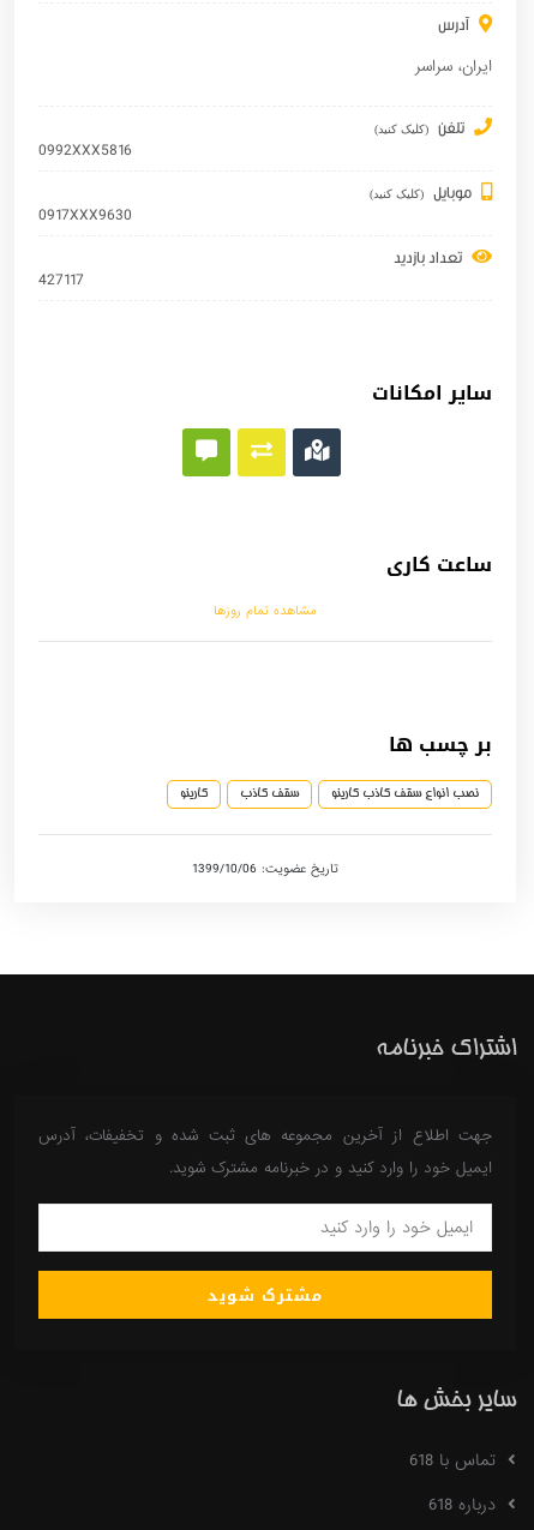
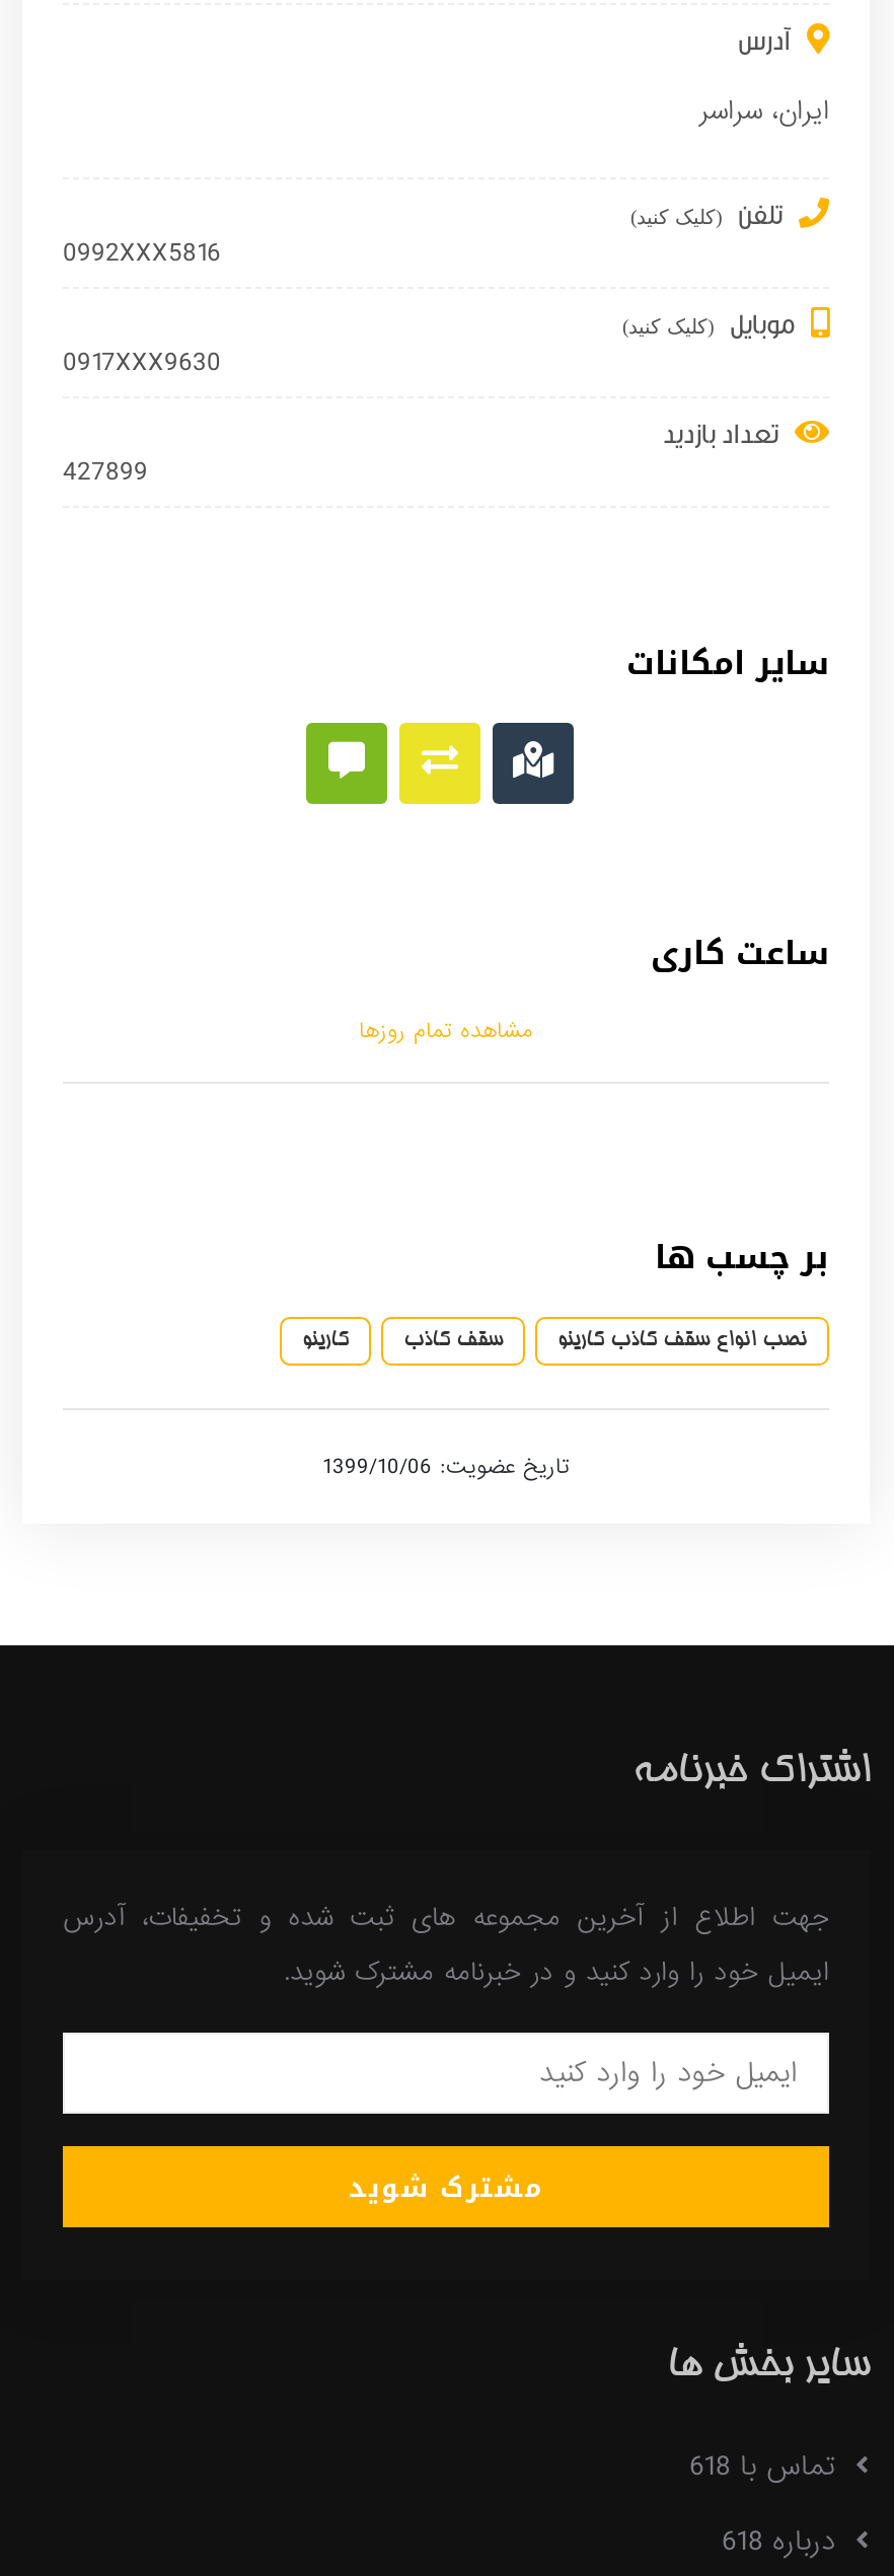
- 427117
+ 427899
